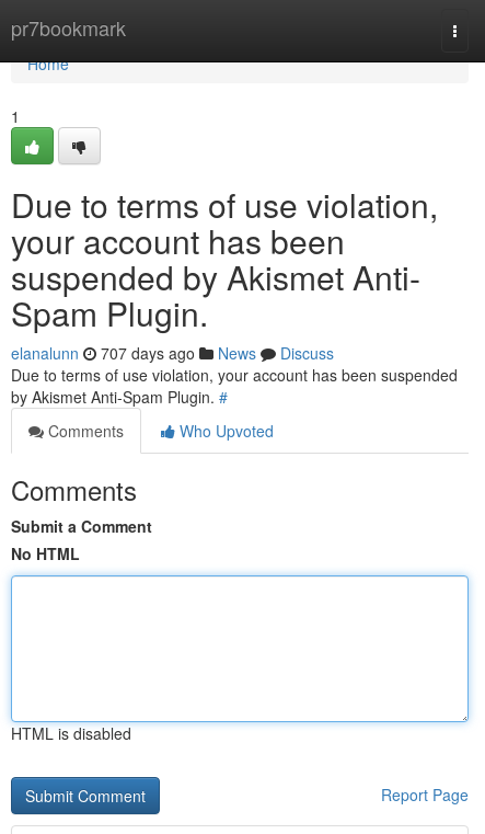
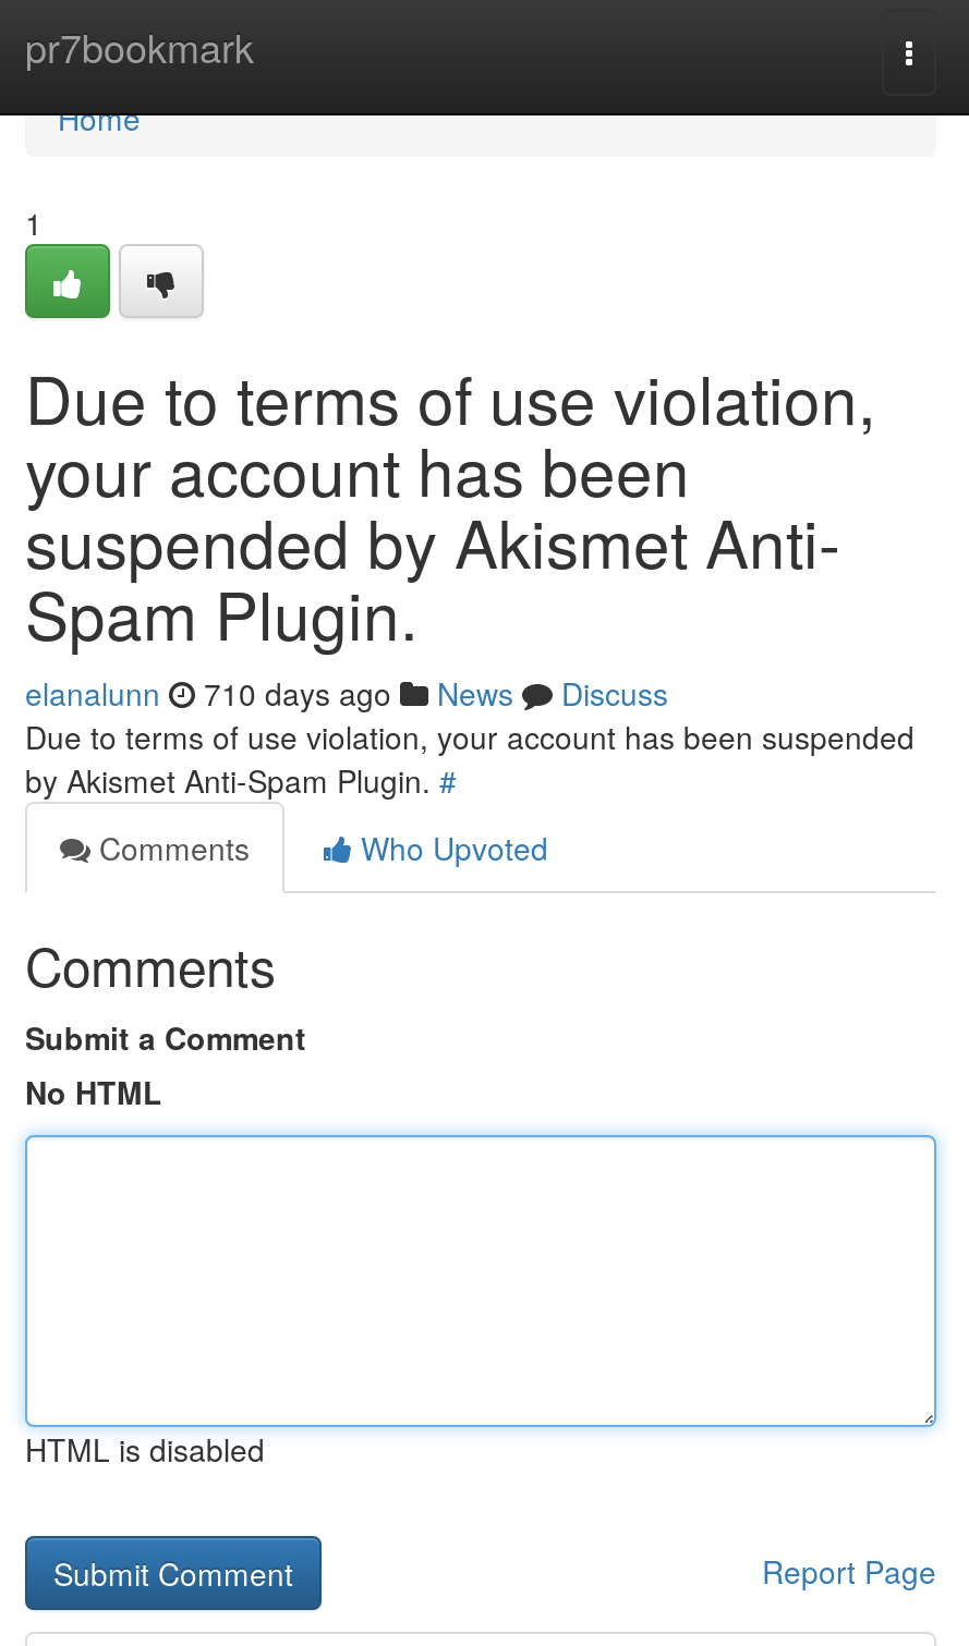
- elanalunn 707 days ago News Discuss
+ elanalunn 710 days ago News Discuss
